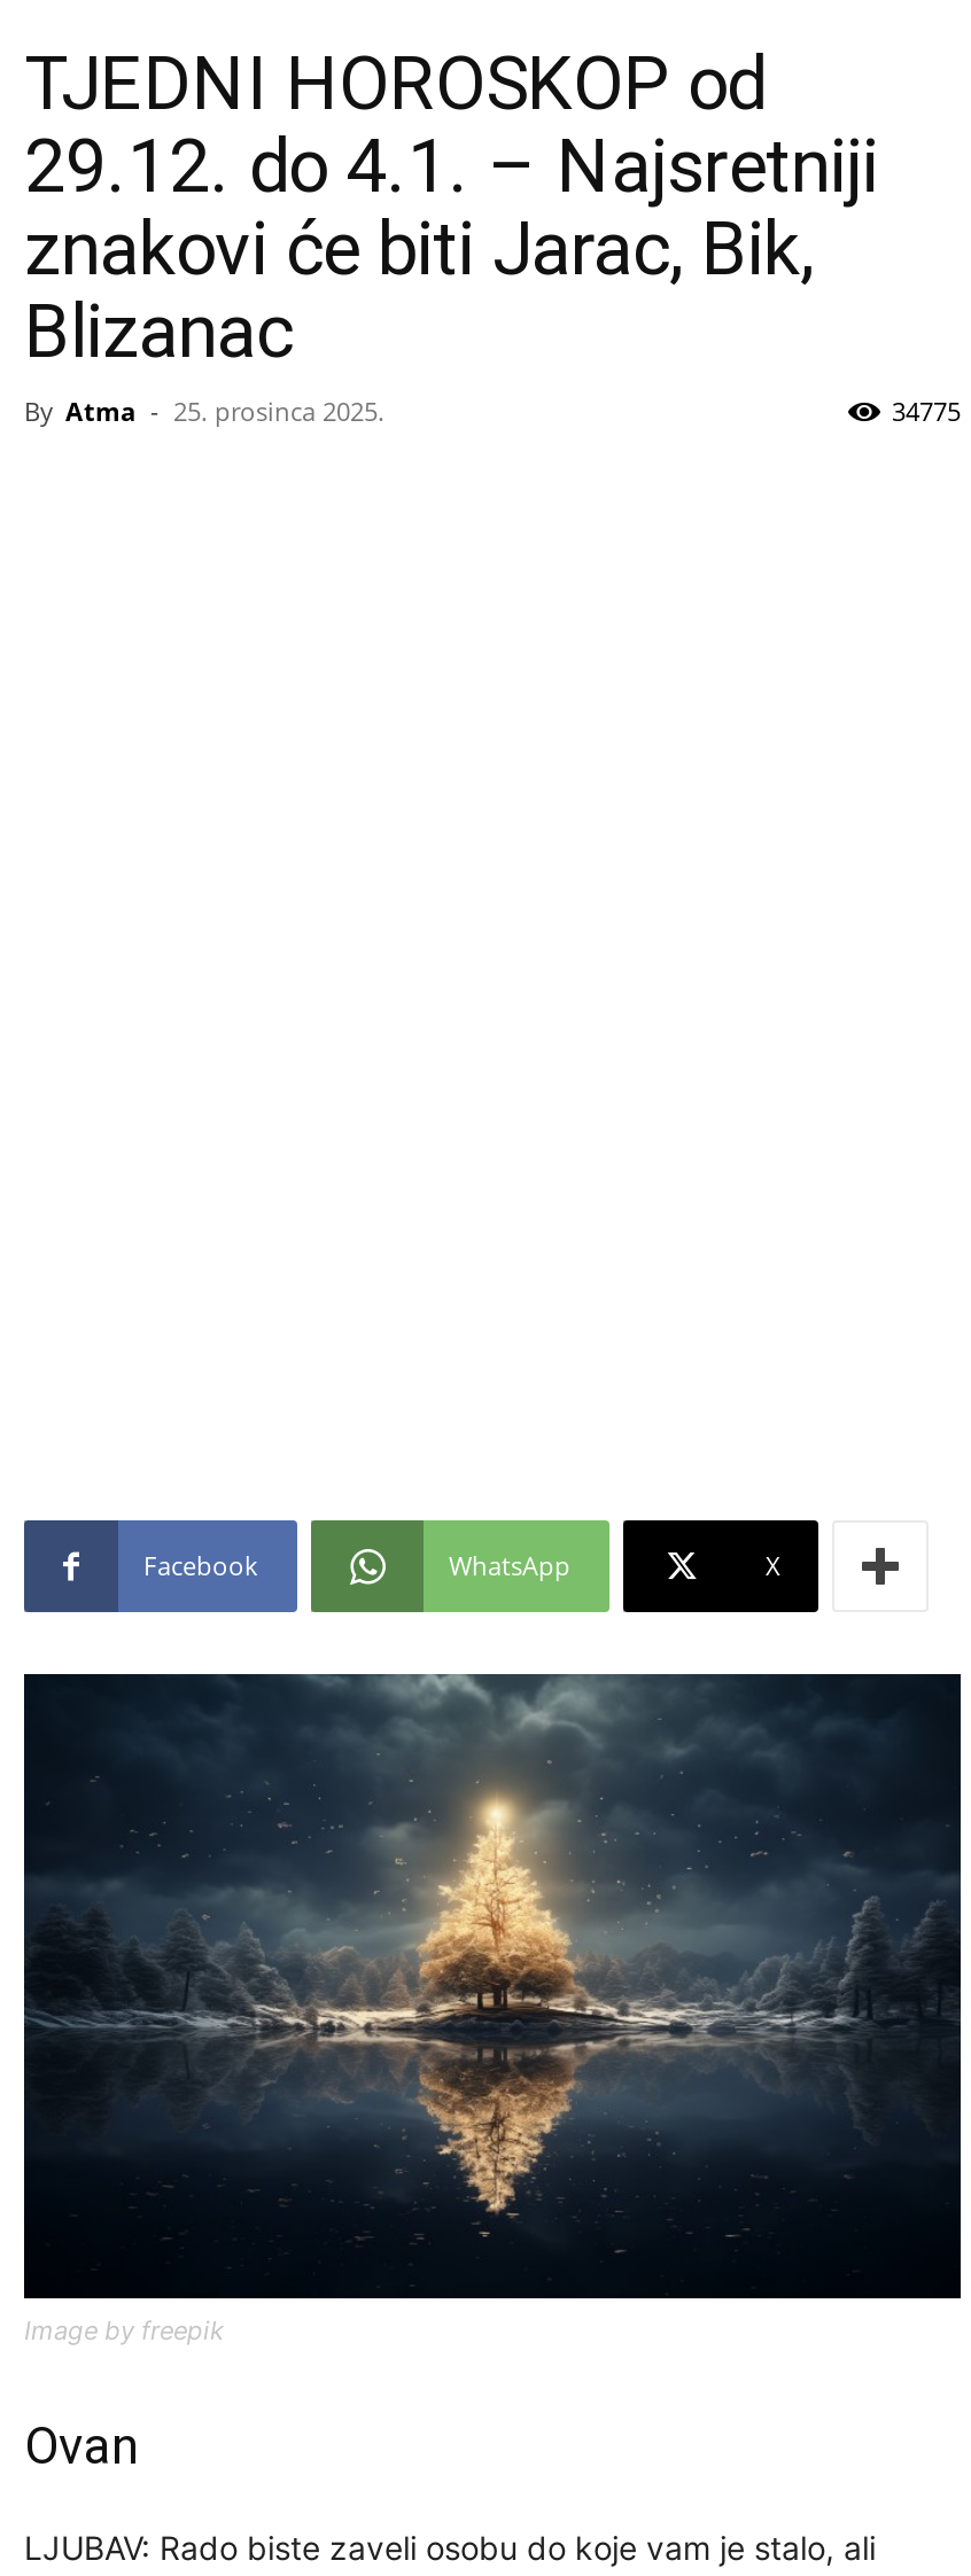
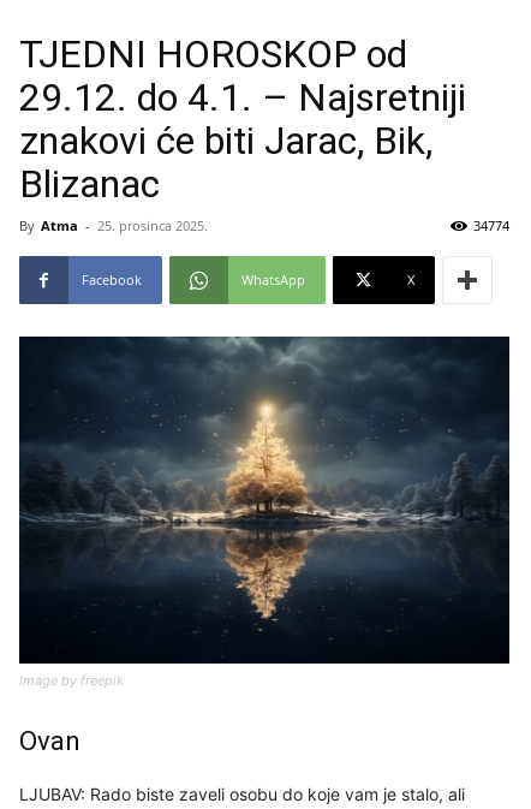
- 34775
+ 34774
